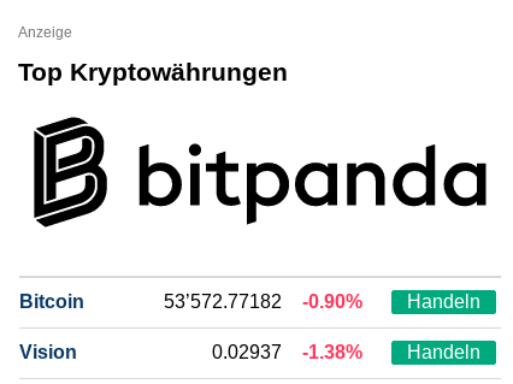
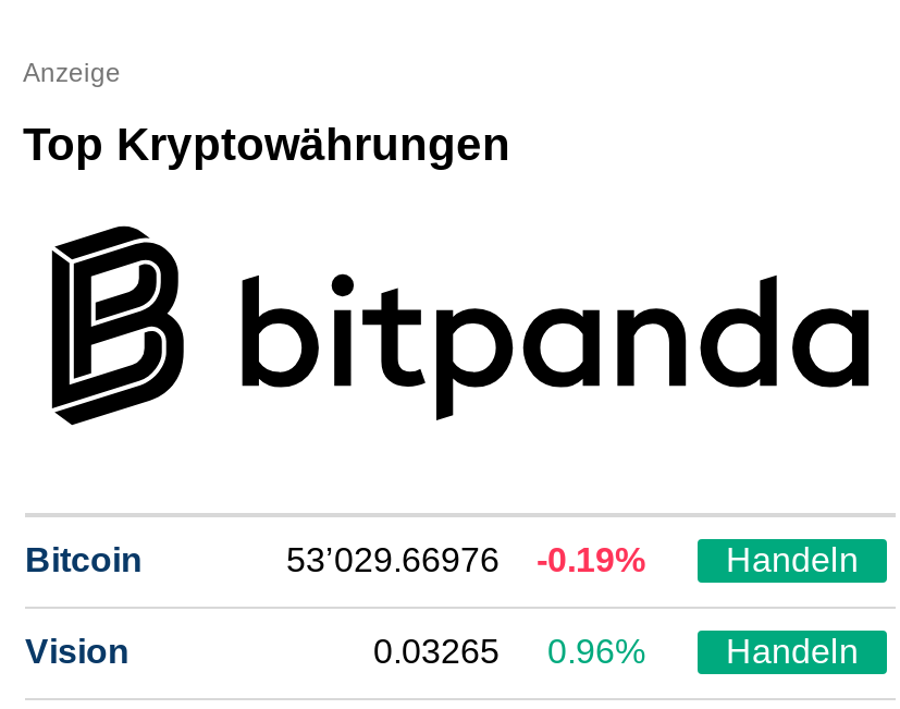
- 53’572.77182
+ 53’029.66976

- -0.90%
+ -0.19%

- 0.02937
+ 0.03265

- -1.38%
+ 0.96%
